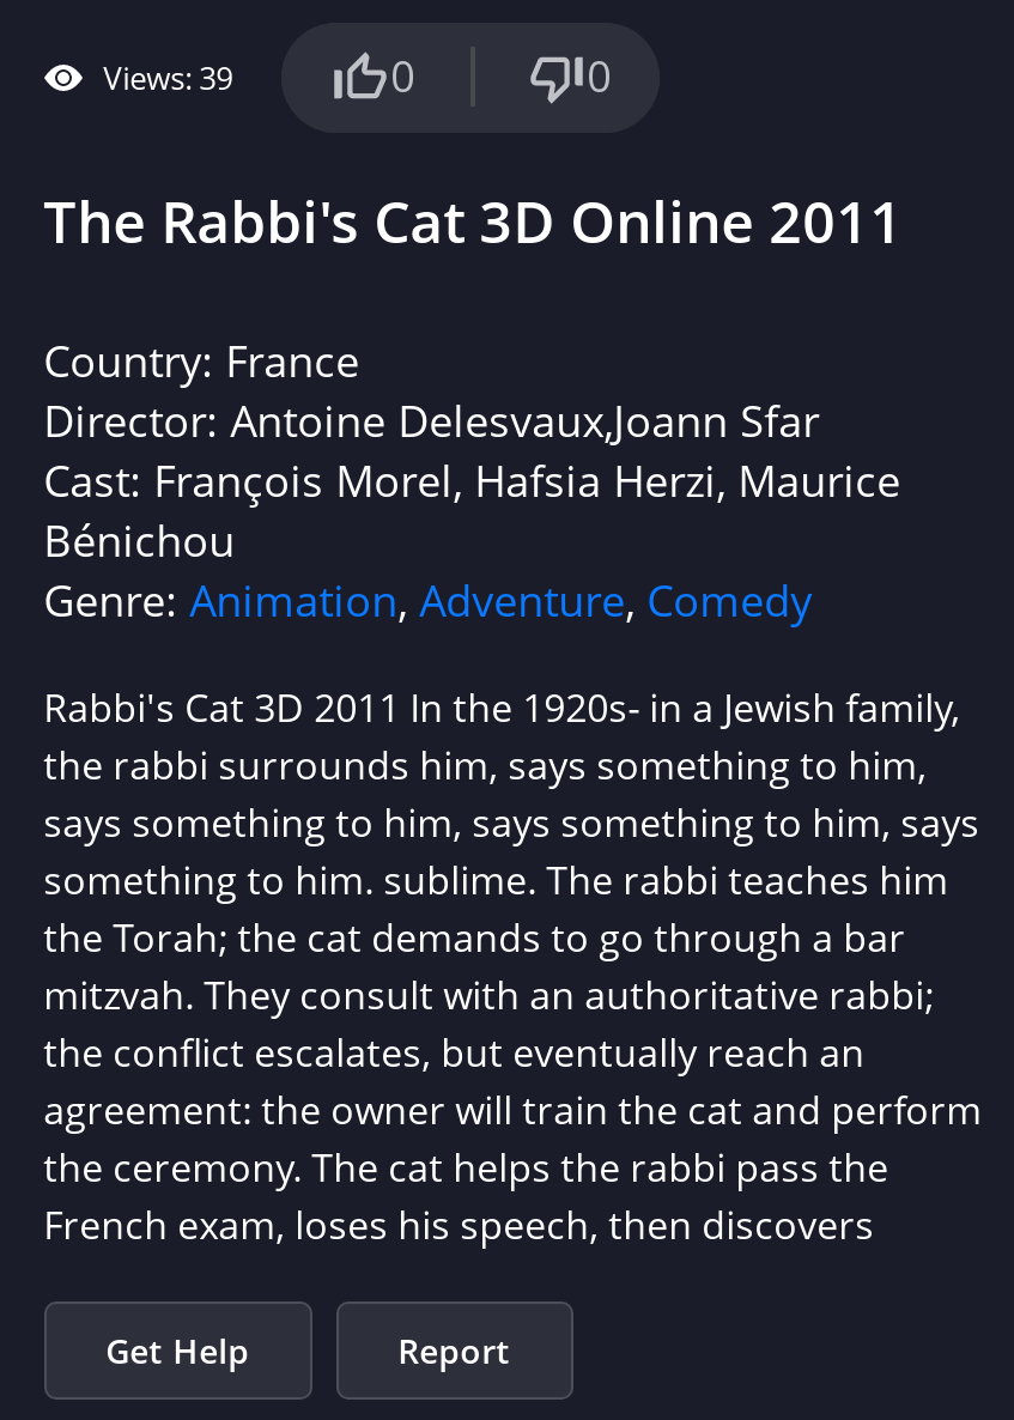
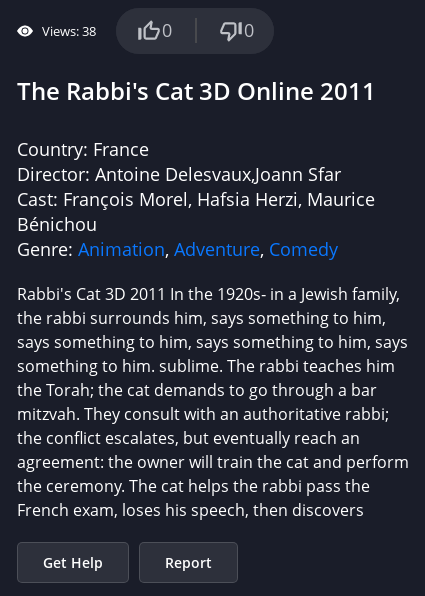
- Views: 39
+ Views: 38
